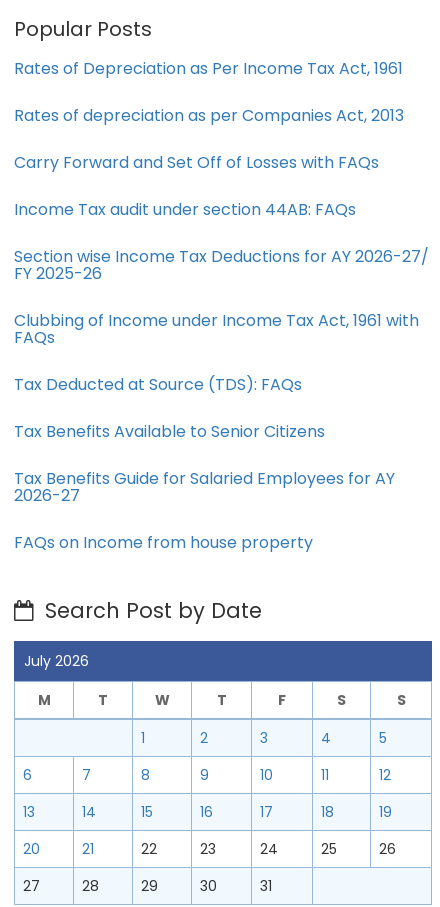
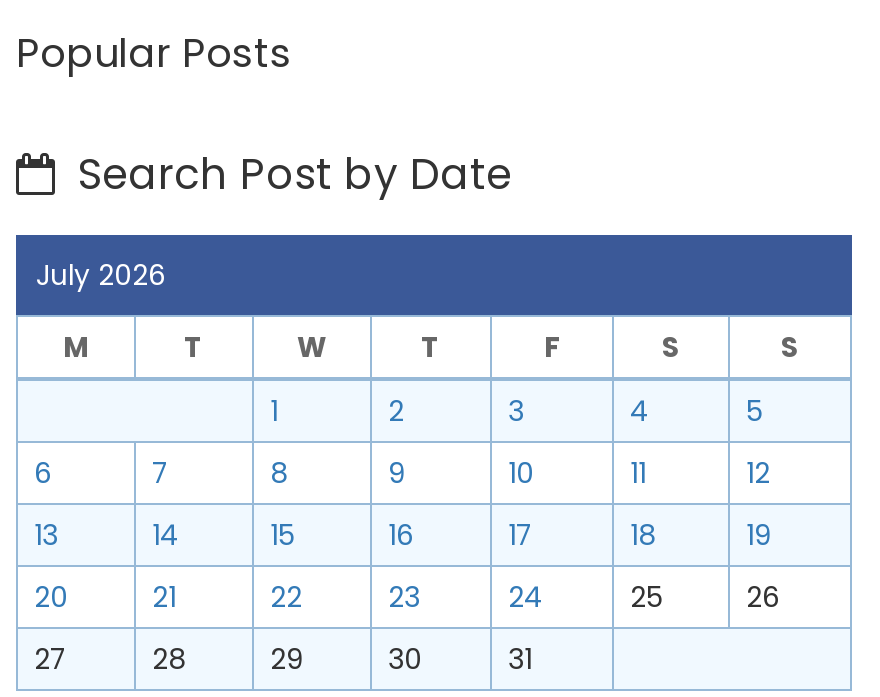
- Rates of Depreciation as Per Income Tax Act, 1961
- Rates of depreciation as per Companies Act, 2013
- Carry Forward and Set Off of Losses with FAQs
- Income Tax audit under section 44AB: FAQs
- Section wise Income Tax Deductions for AY 2026-27/
- FY 2025-26
- Clubbing of Income under Income Tax Act, 1961 with
- FAQs
- Tax Deducted at Source (TDS): FAQs
- Tax Benefits Available to Senior Citizens
- Tax Benefits Guide for Salaried Employees for AY
- 2026-27
- FAQs on Income from house property
